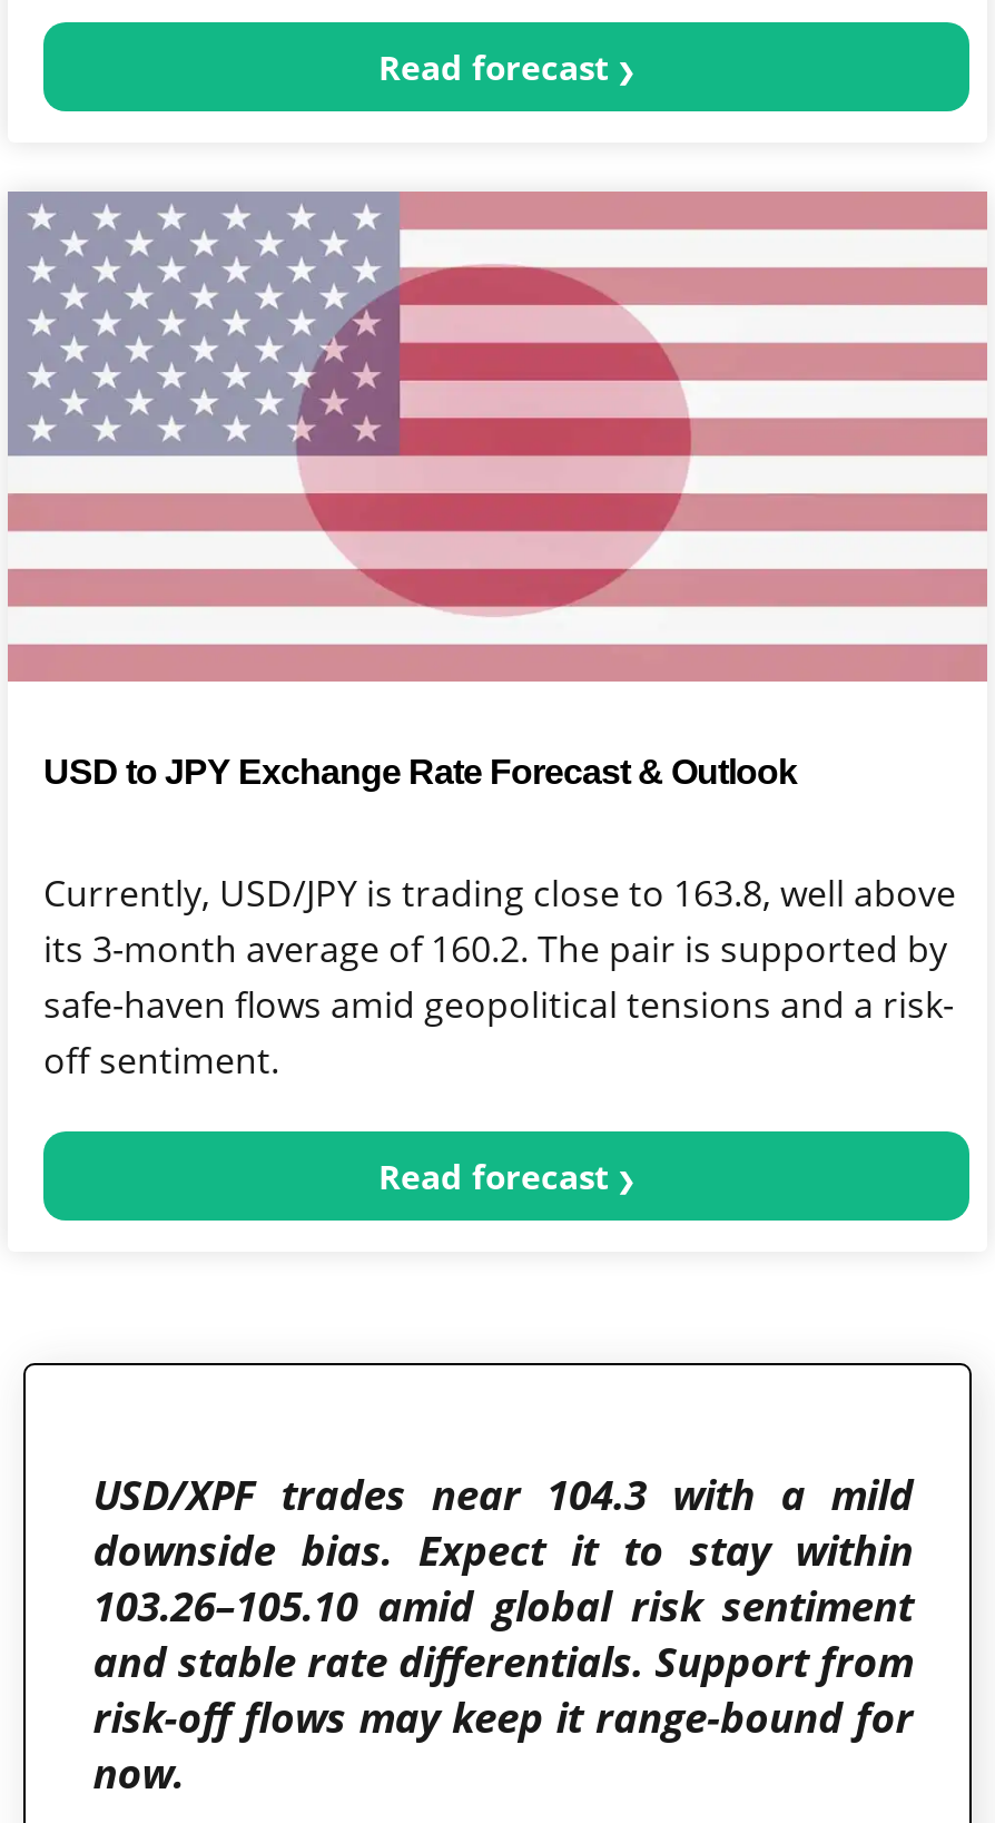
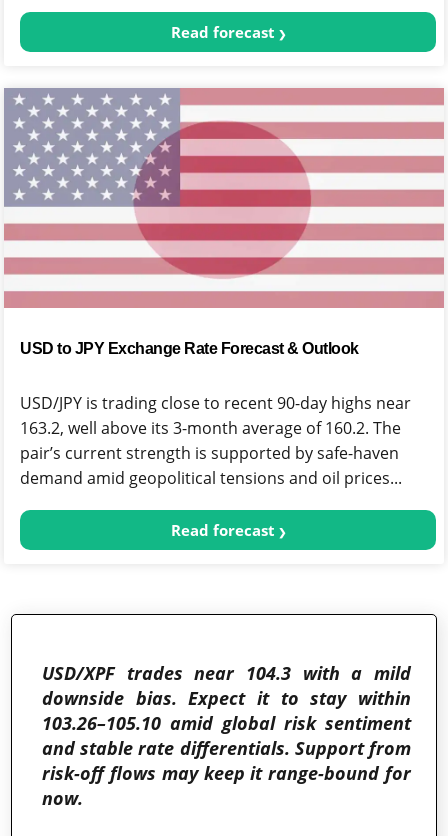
- Currently, USD/JPY is trading close to 163.8, well above
- its 3-month average of 160.2. The pair is supported by
- safe-haven flows amid geopolitical tensions and a risk-
- off sentiment.
+ USD/JPY is trading close to recent 90-day highs near
+ 163.2, well above its 3-month average of 160.2. The
+ pair’s current strength is supported by safe-haven
+ demand amid geopolitical tensions and oil prices...
